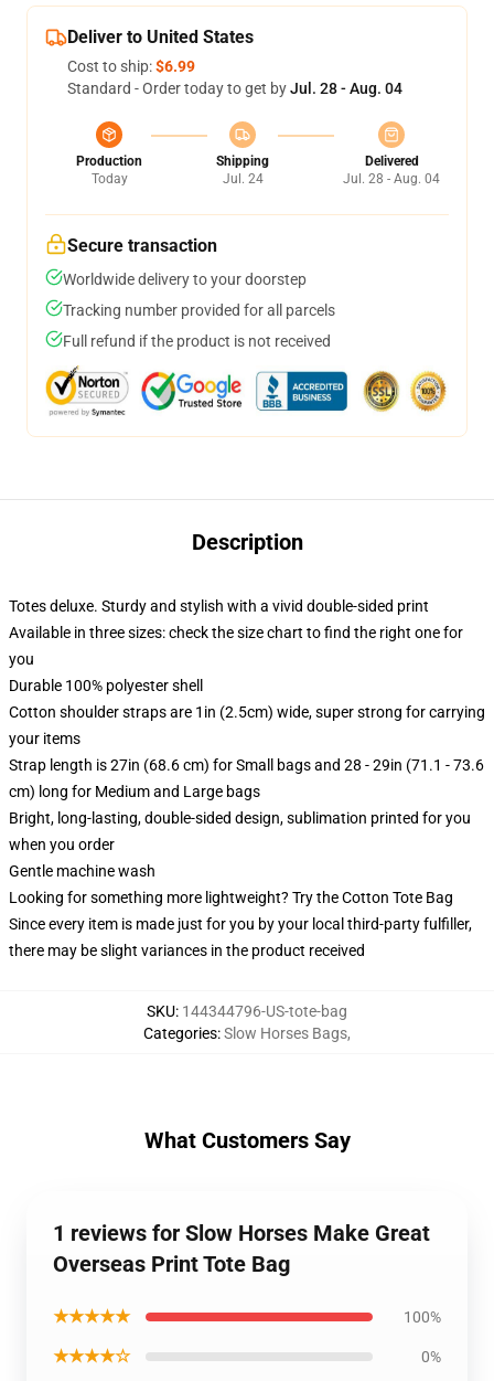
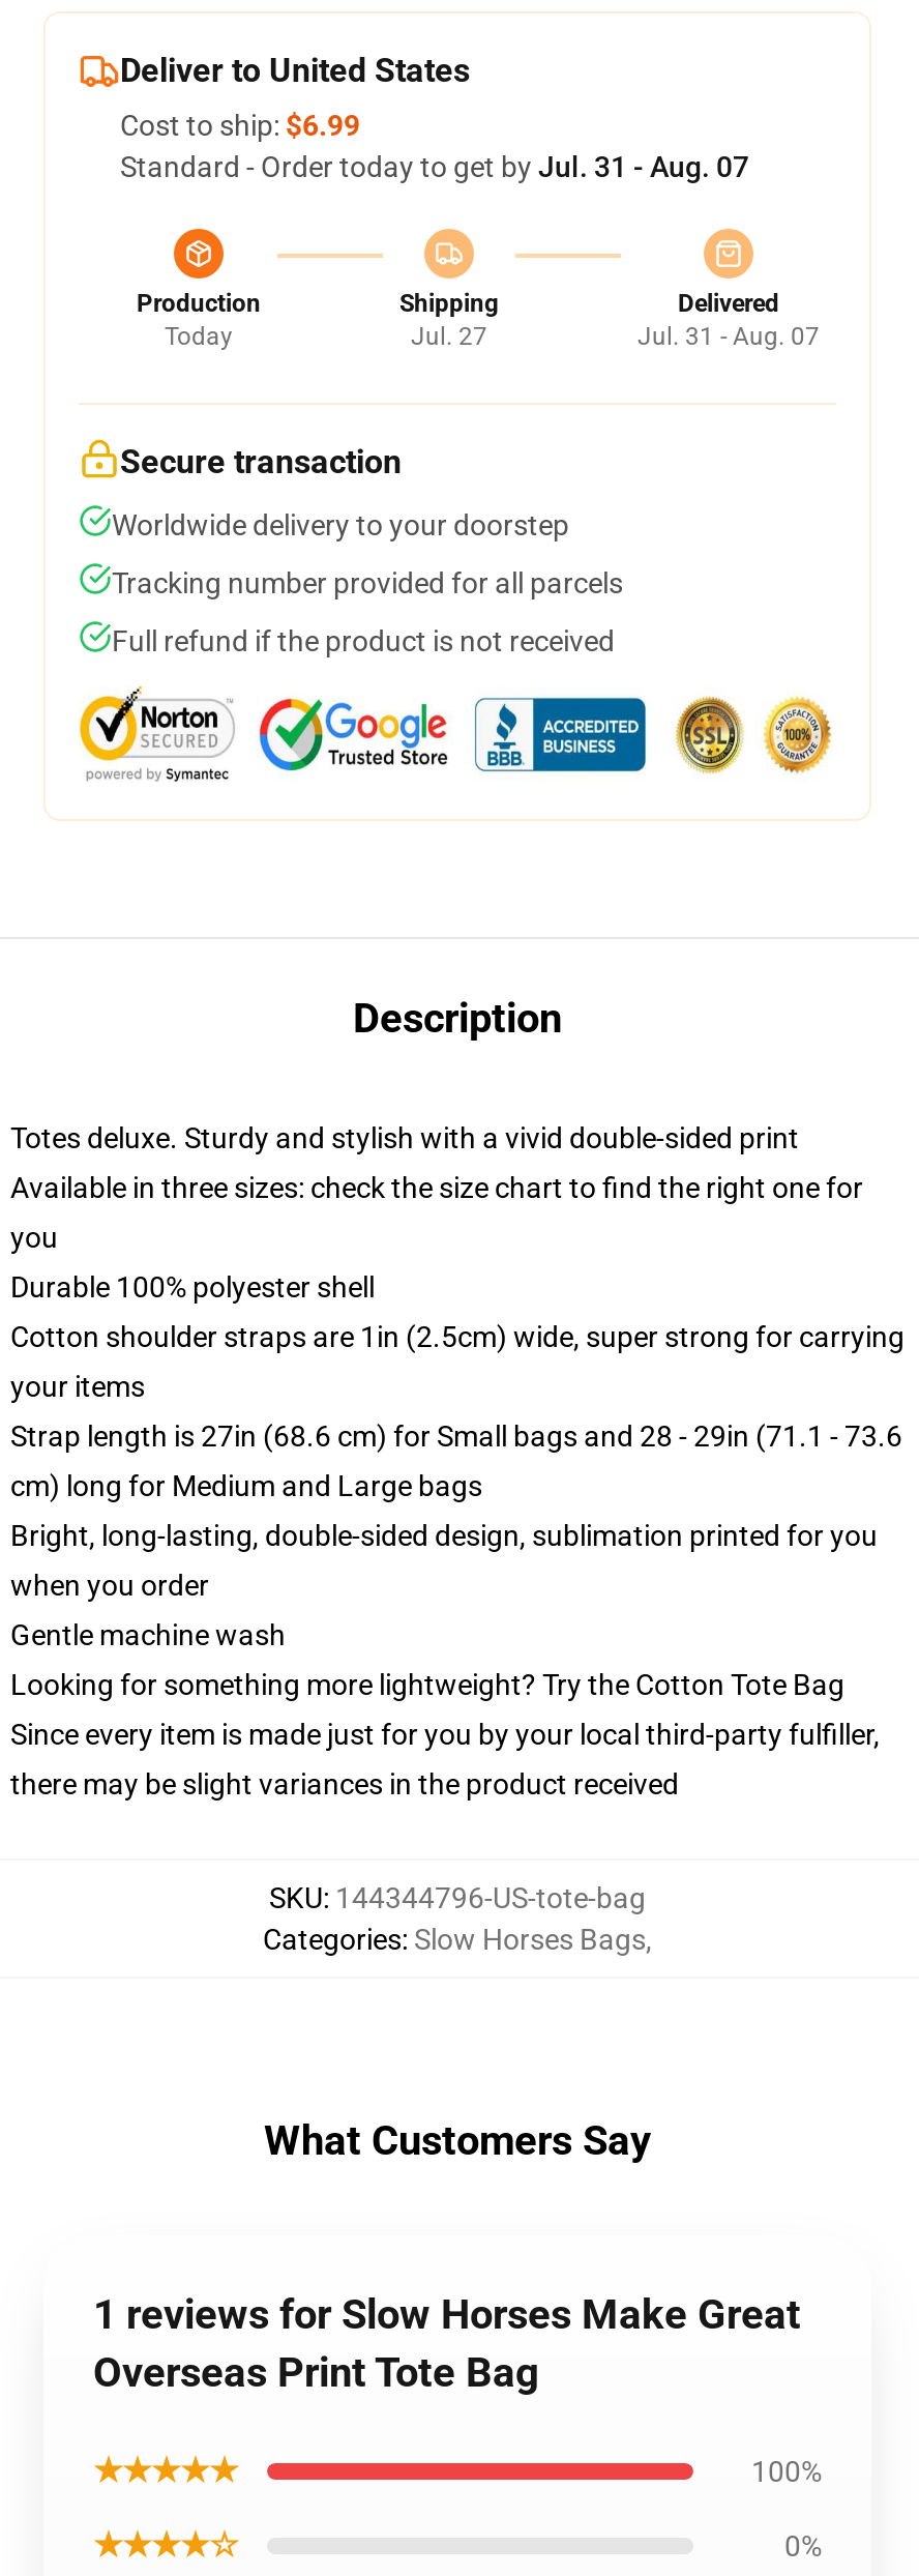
- Standard - Order today to get by Jul. 28 - Aug. 04
+ Standard - Order today to get by Jul. 31 - Aug. 07

- Jul. 24
+ Jul. 27

- Jul. 28 - Aug. 04
+ Jul. 31 - Aug. 07
